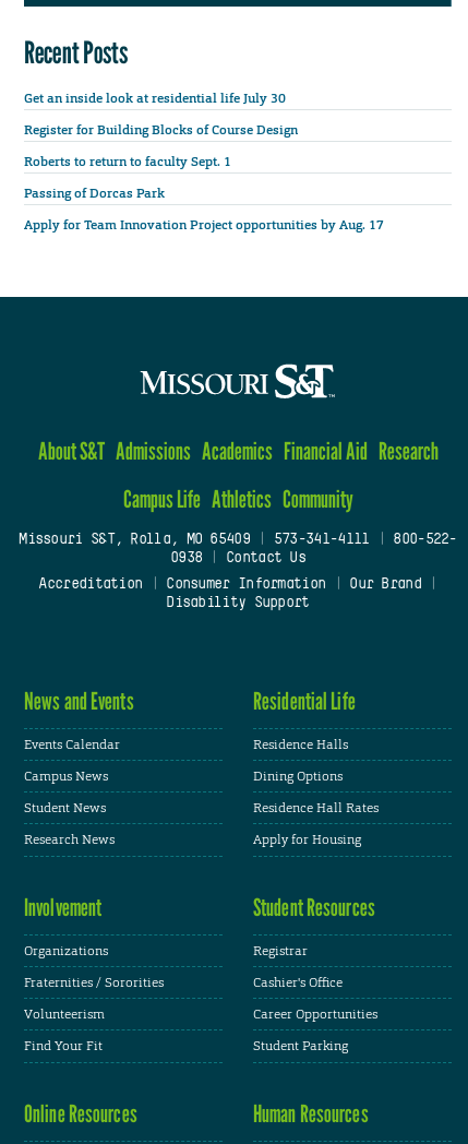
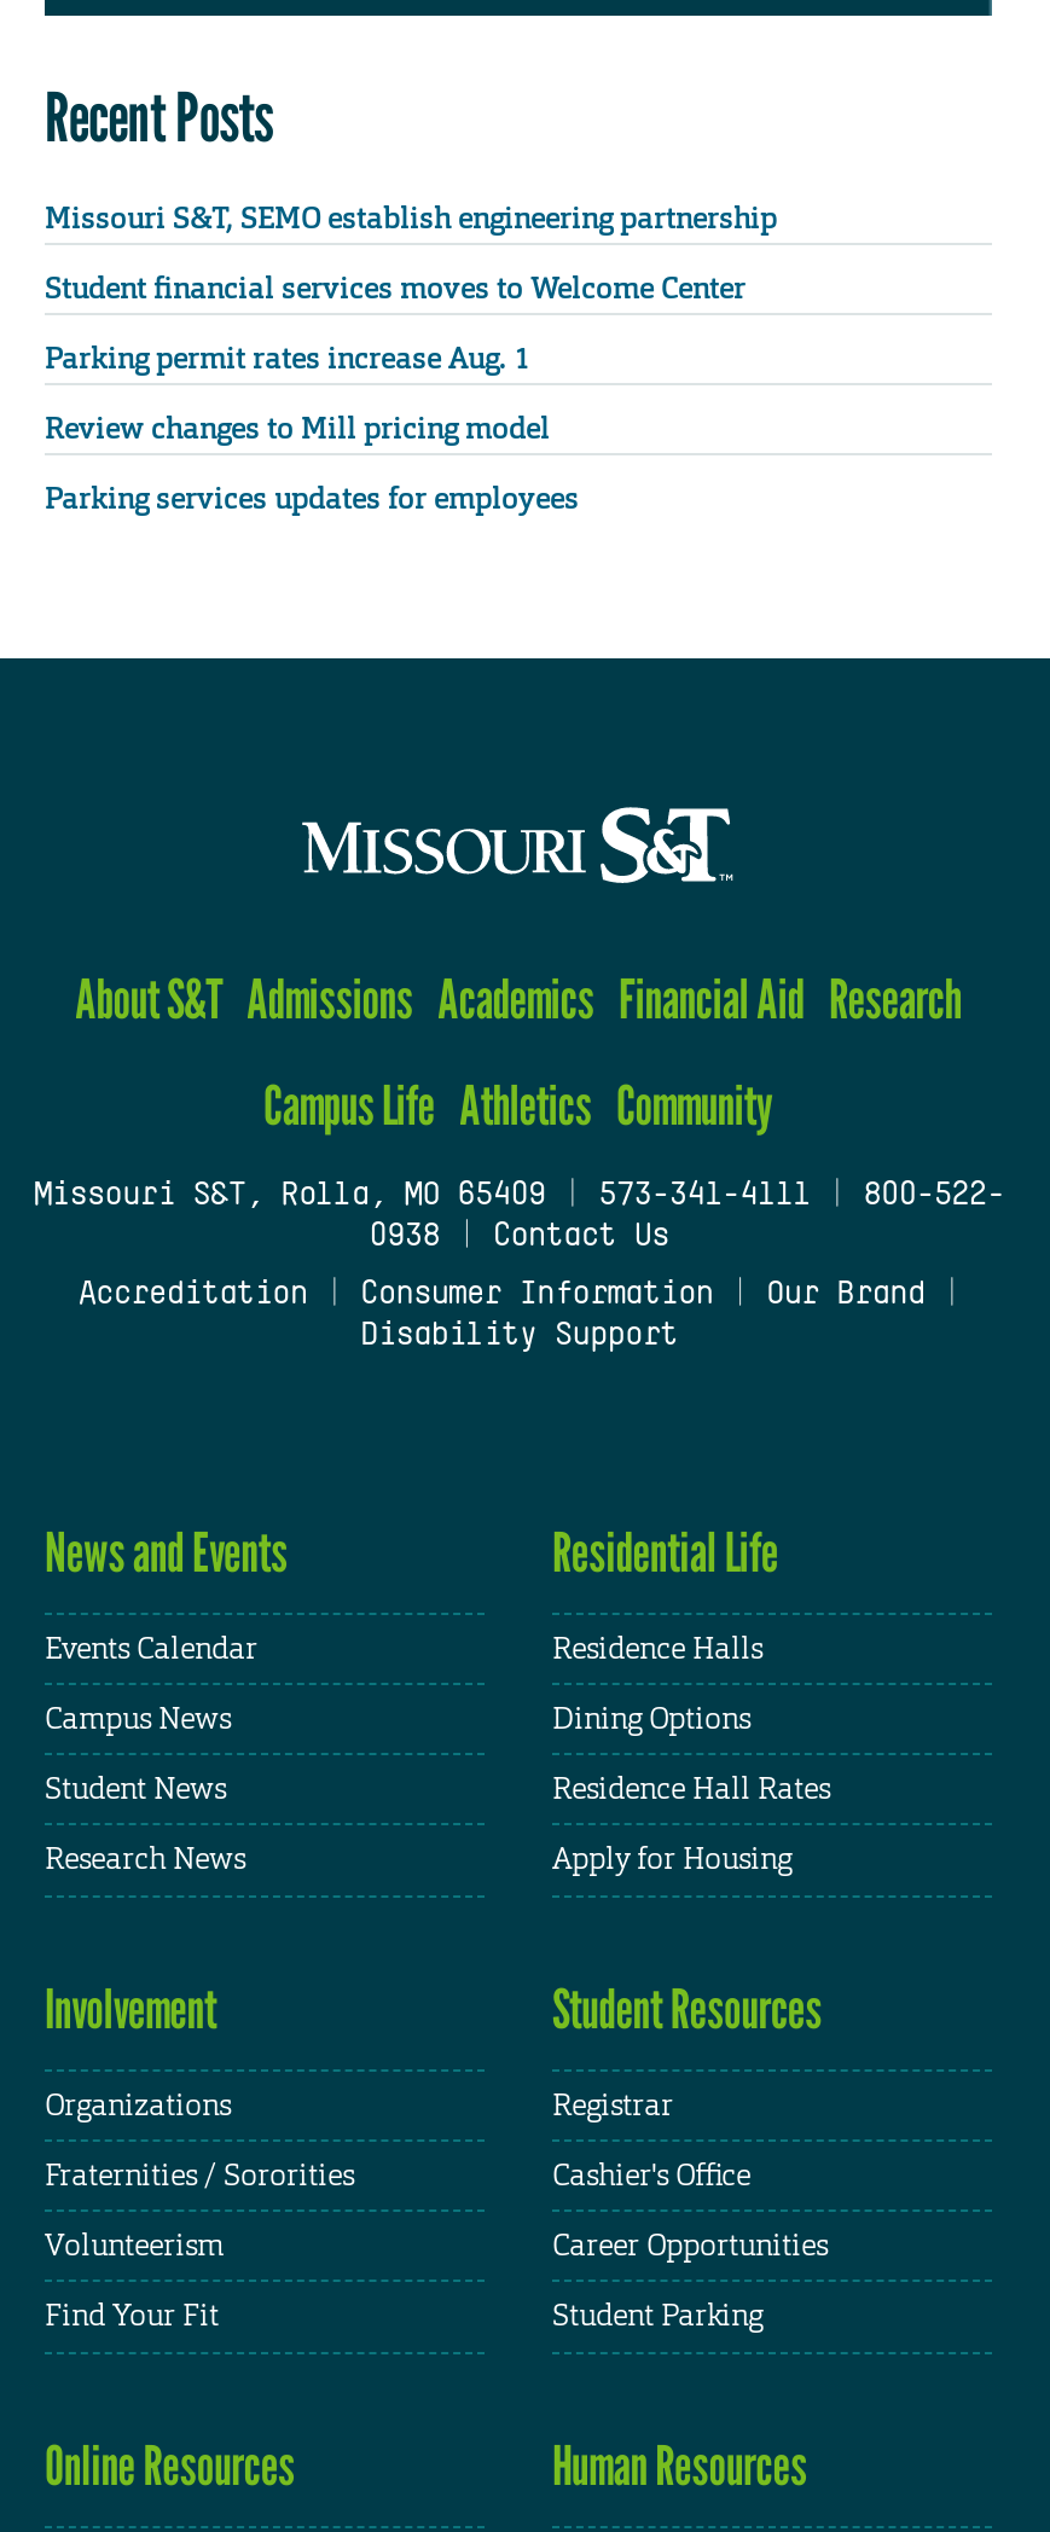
- Get an inside look at residential life July 30
+ Missouri S&T, SEMO establish engineering partnership

- Register for Building Blocks of Course Design
+ Student financial services moves to Welcome Center

- Roberts to return to faculty Sept. 1
+ Parking permit rates increase Aug. 1

- Passing of Dorcas Park
+ Review changes to Mill pricing model

- Apply for Team Innovation Project opportunities by Aug. 17
+ Parking services updates for employees
